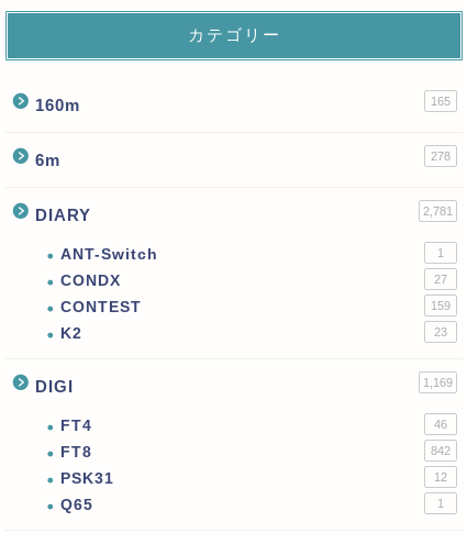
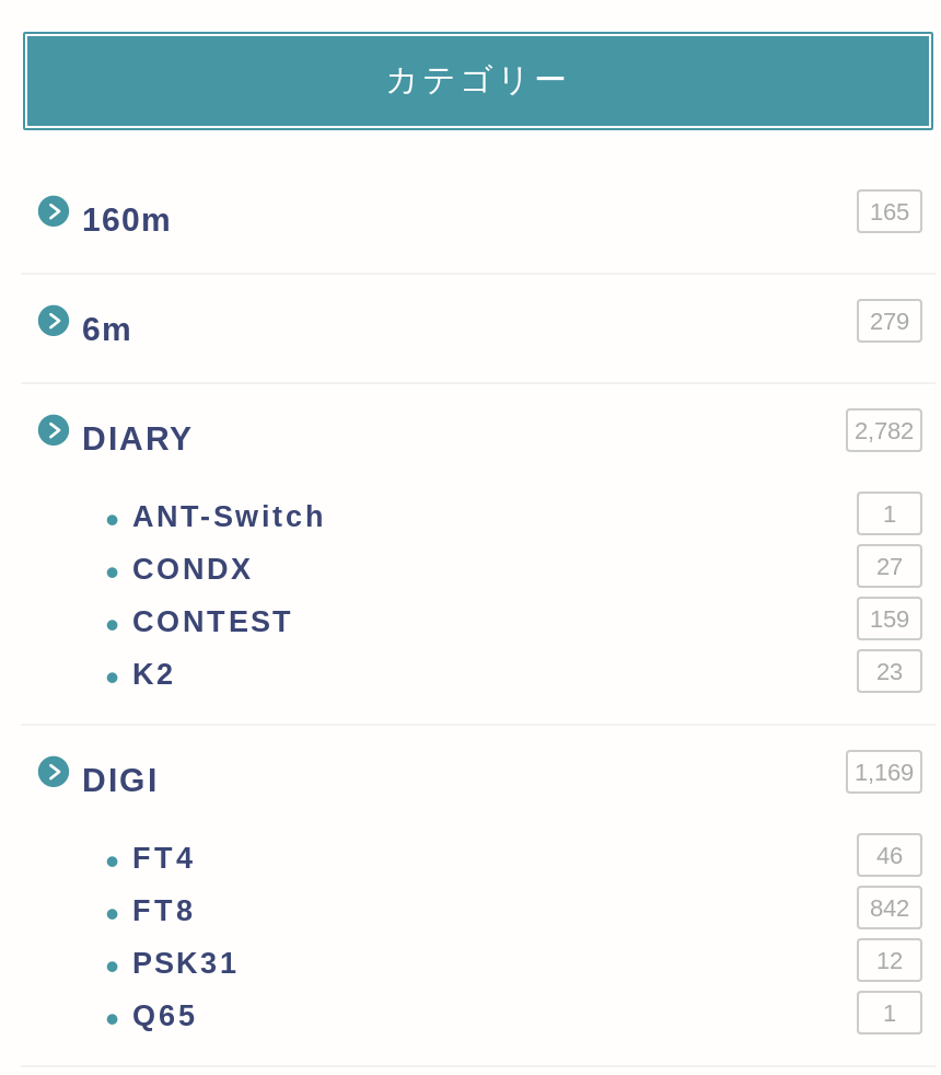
- 278
+ 279

- 2,781
+ 2,782
